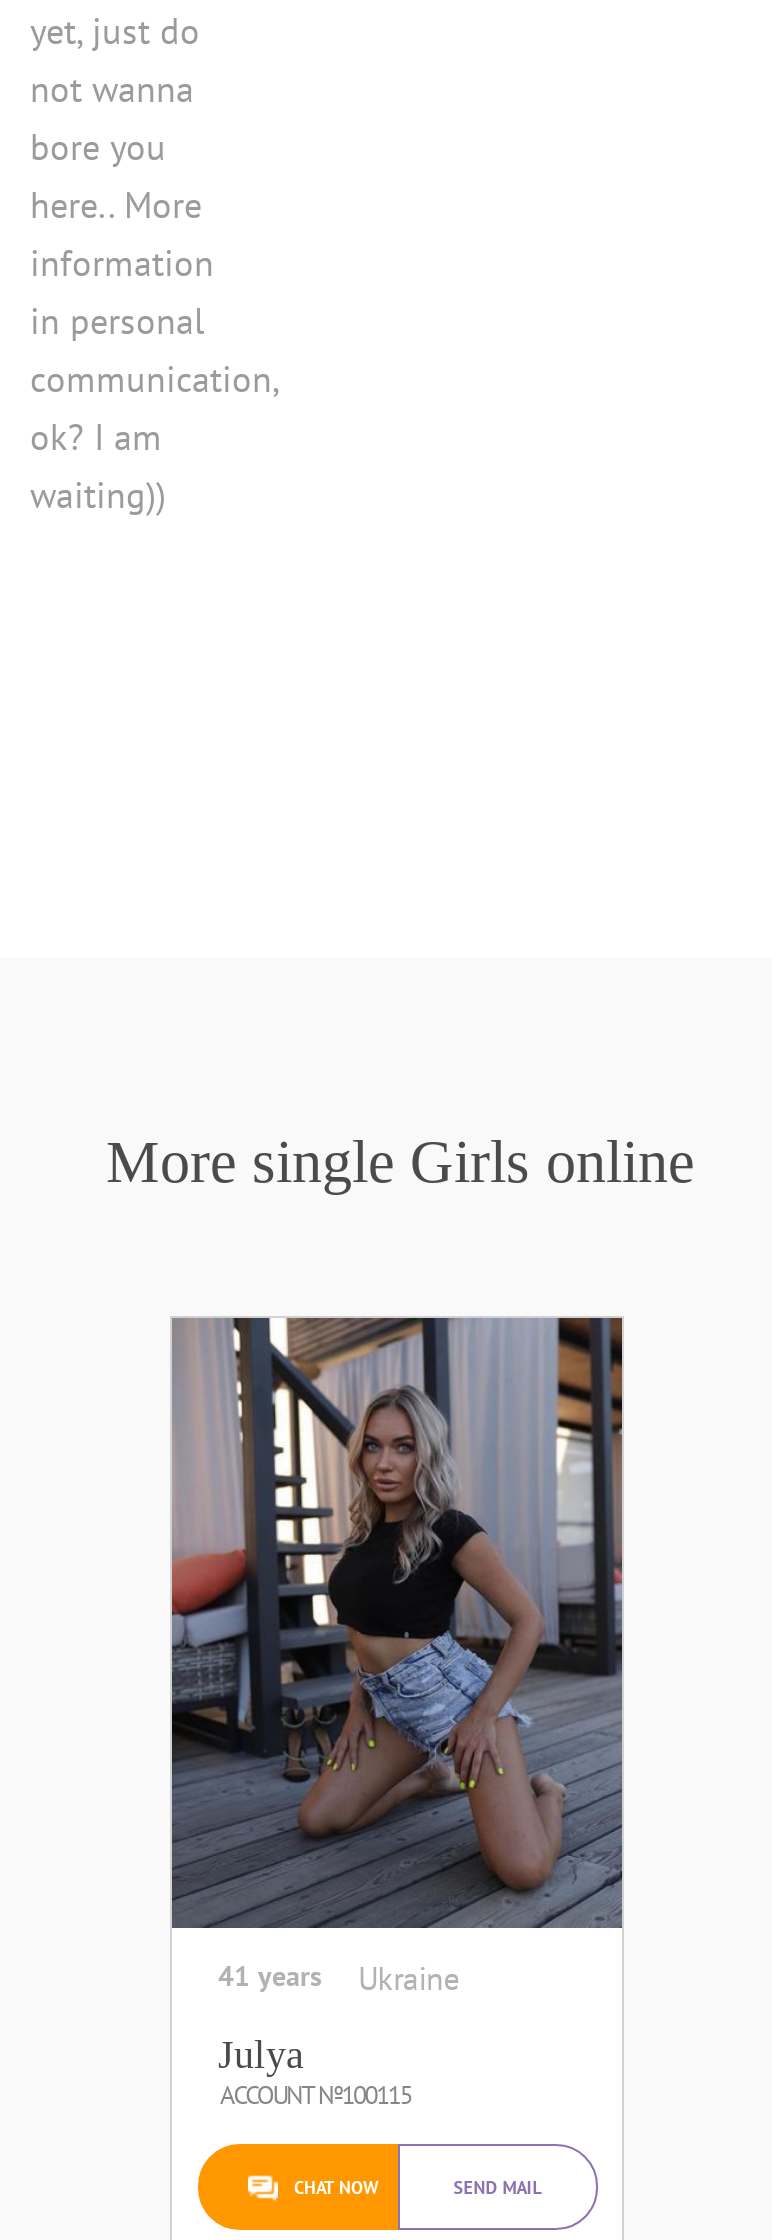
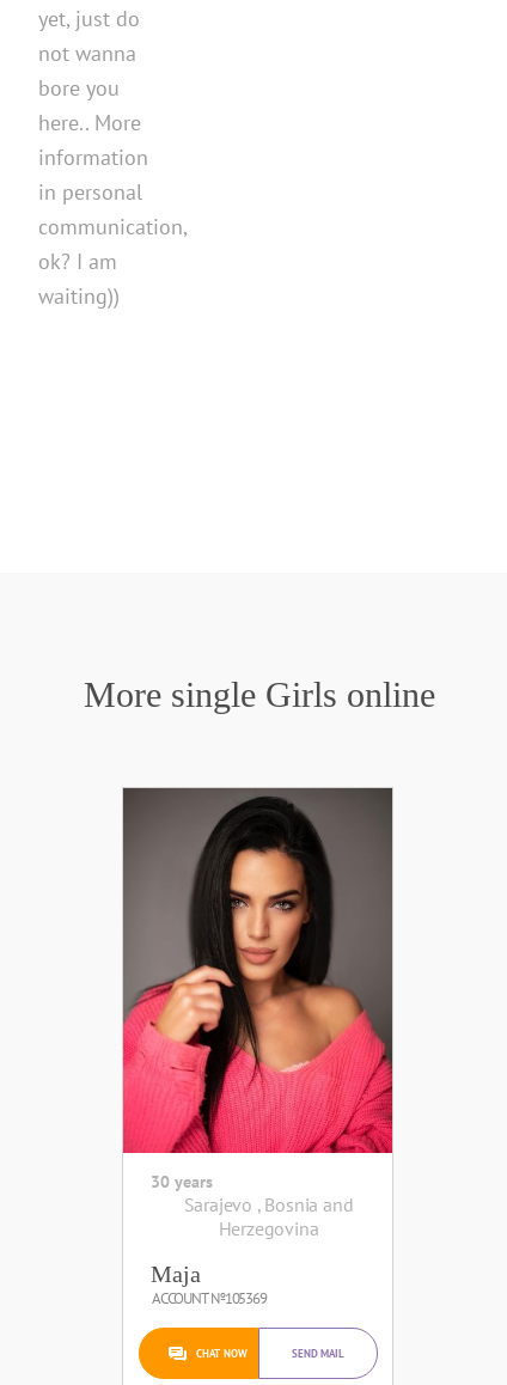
- [image]
- 41 years
- Ukraine
+ [image]
+ 30 years
+ Sarajevo , Bosnia and
+ Herzegovina

- Julya
- ACCOUNT №100115
+ Maja
+ ACCOUNT №105369
